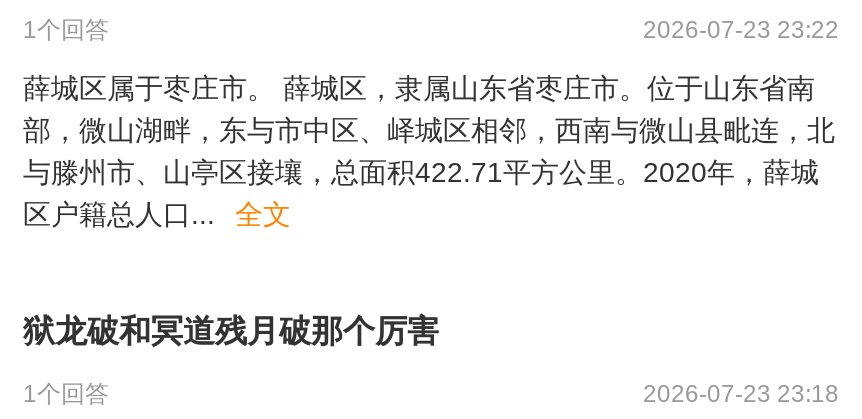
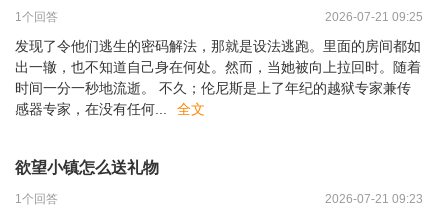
- 2026-07-23 23:22
+ 2026-07-21 09:25

- 薛城区属于枣庄市。 薛城区，隶属山东省枣庄市。位于山东省南
- 部，微山湖畔，东与市中区、峄城区相邻，西南与微山县毗连，北
- 与滕州市、山亭区接壤，总面积422.71平方公里。2020年，薛城
- 区户籍总人口...
+ 发现了令他们逃生的密码解法，那就是设法逃跑。里面的房间都如
+ 出一辙，也不知道自己身在何处。然而，当她被向上拉回时。随着
+ 时间一分一秒地流逝。 不久；伦尼斯是上了年纪的越狱专家兼传
+ 感器专家，在没有任何...

- 狱龙破和冥道残月破那个厉害
+ 欲望小镇怎么送礼物

- 2026-07-23 23:18
+ 2026-07-21 09:23
